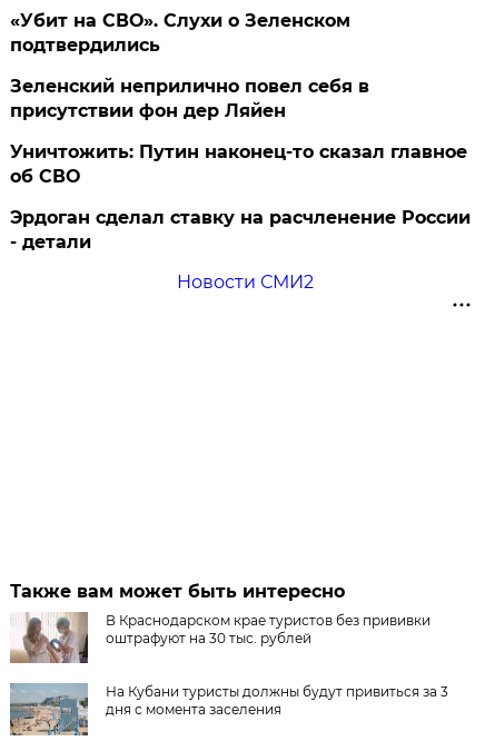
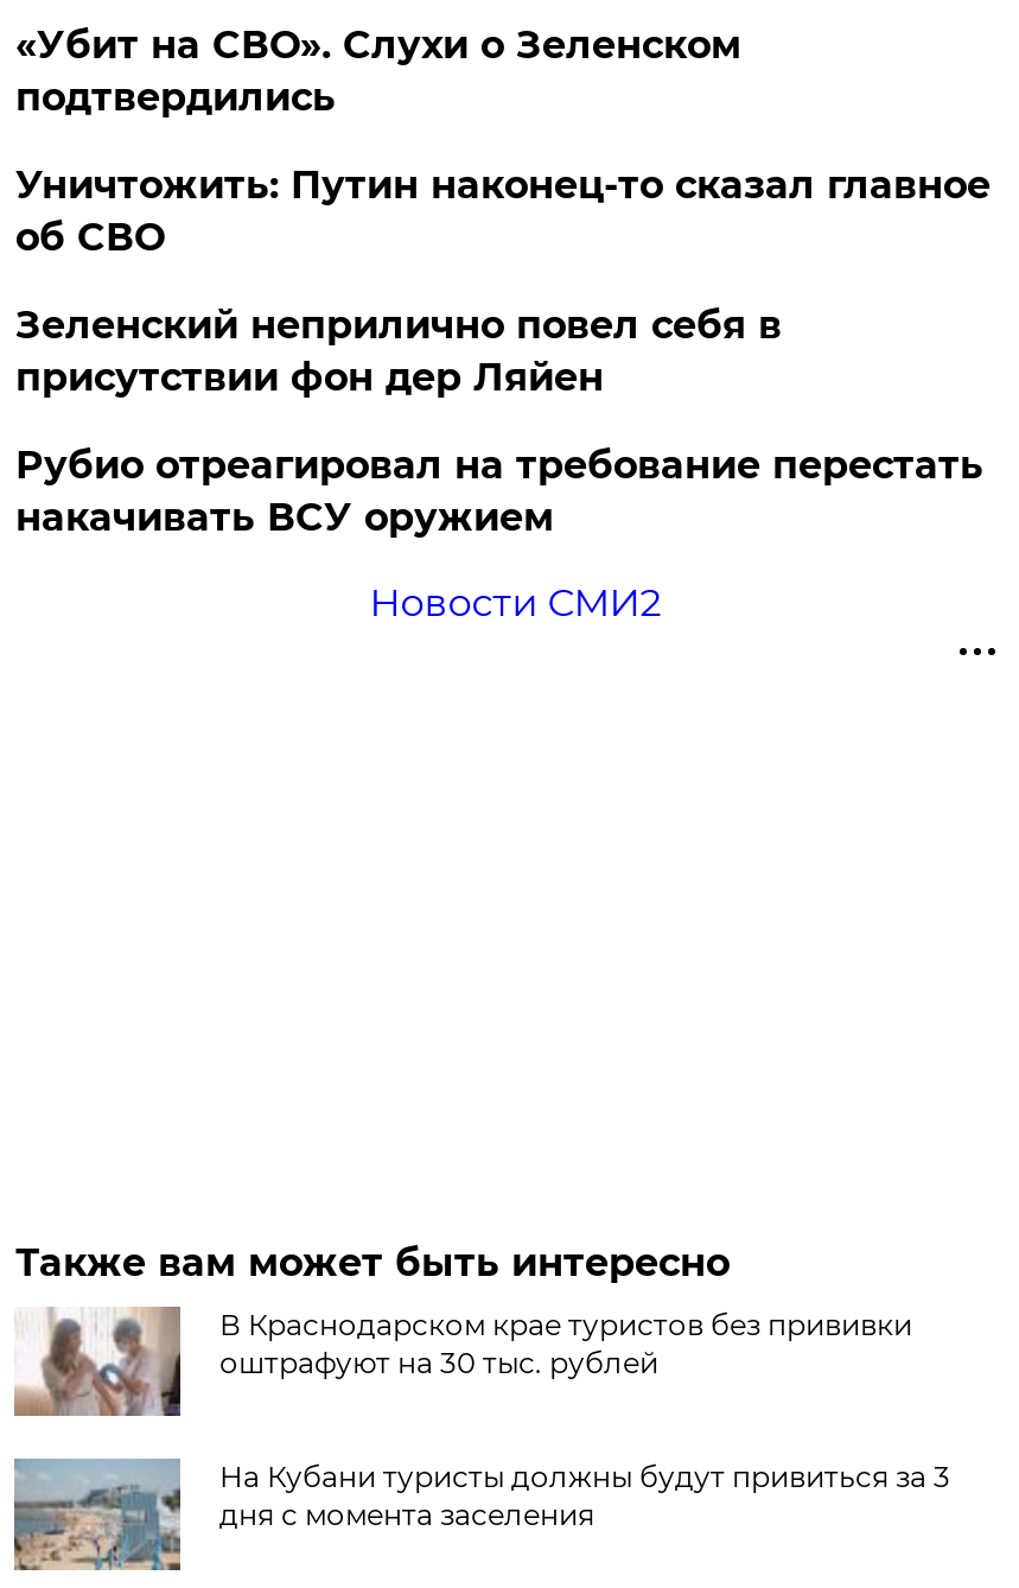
moved down: Зеленский неприлично повел cебя в | присутствии фон дер Ляйен

moved up: Уничтожить: Путин наконец-то сказал главное | об СВО

- Эрдоган сделал ставку на расчленение России
- - детали
+ Рубио отреагировал на требование перестать
+ накачивать ВСУ оружием
